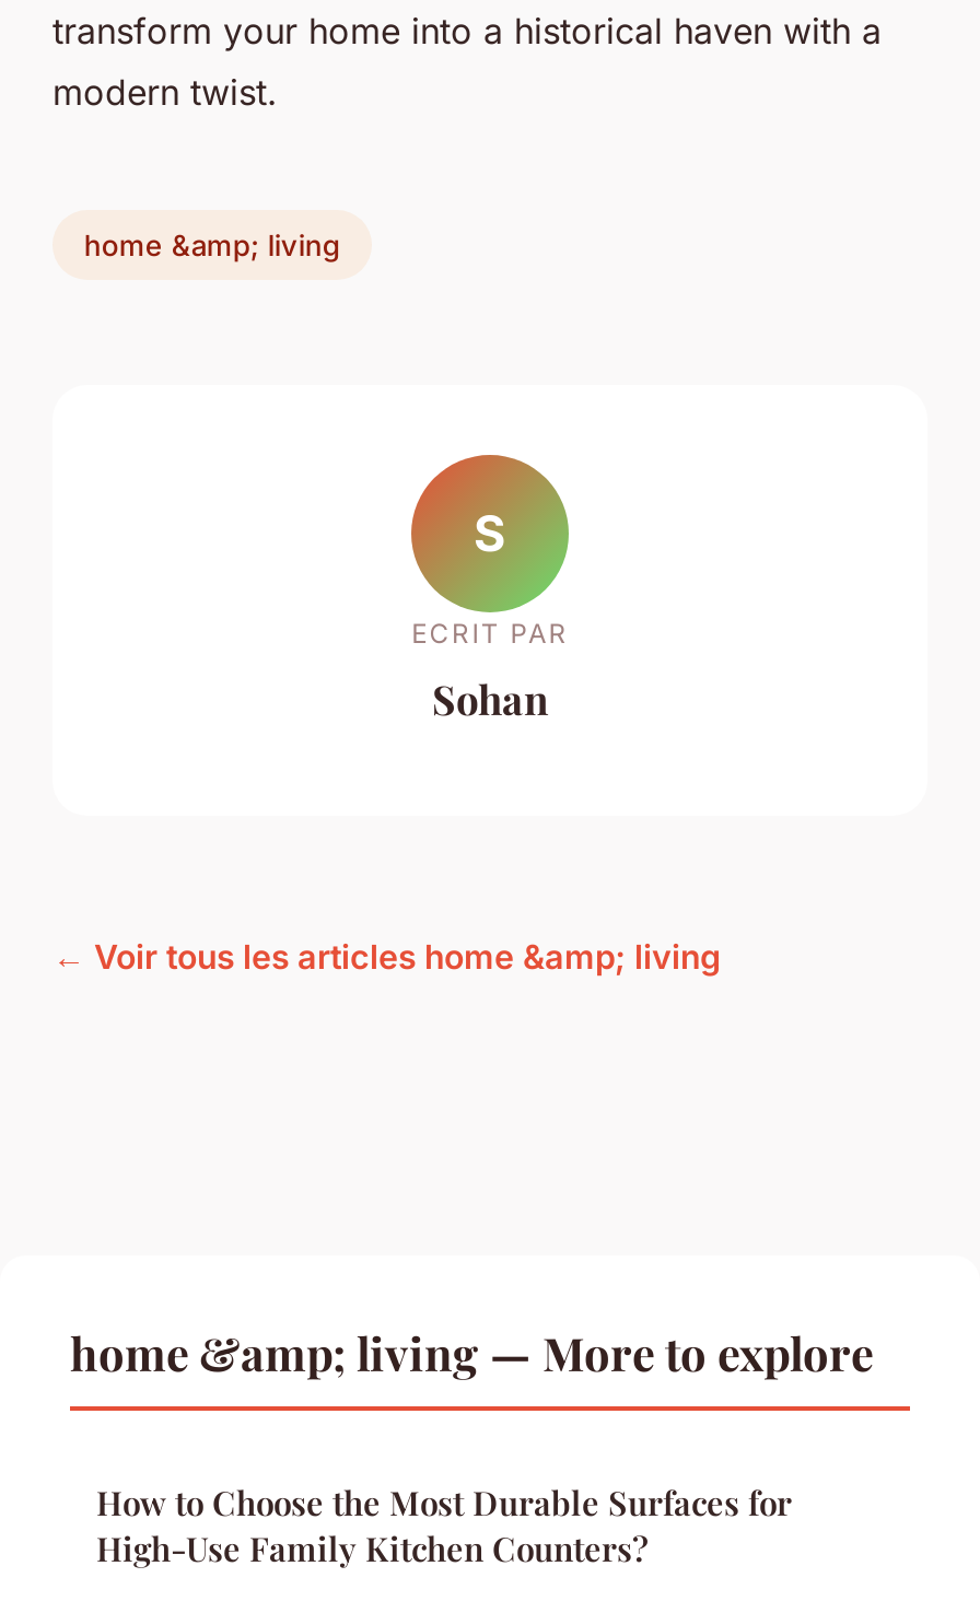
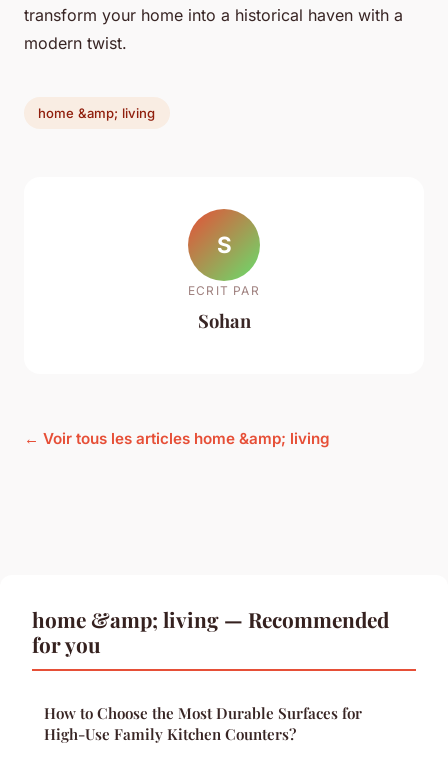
- home &amp; living — More to explore
+ home &amp; living — Recommended
+ for you
